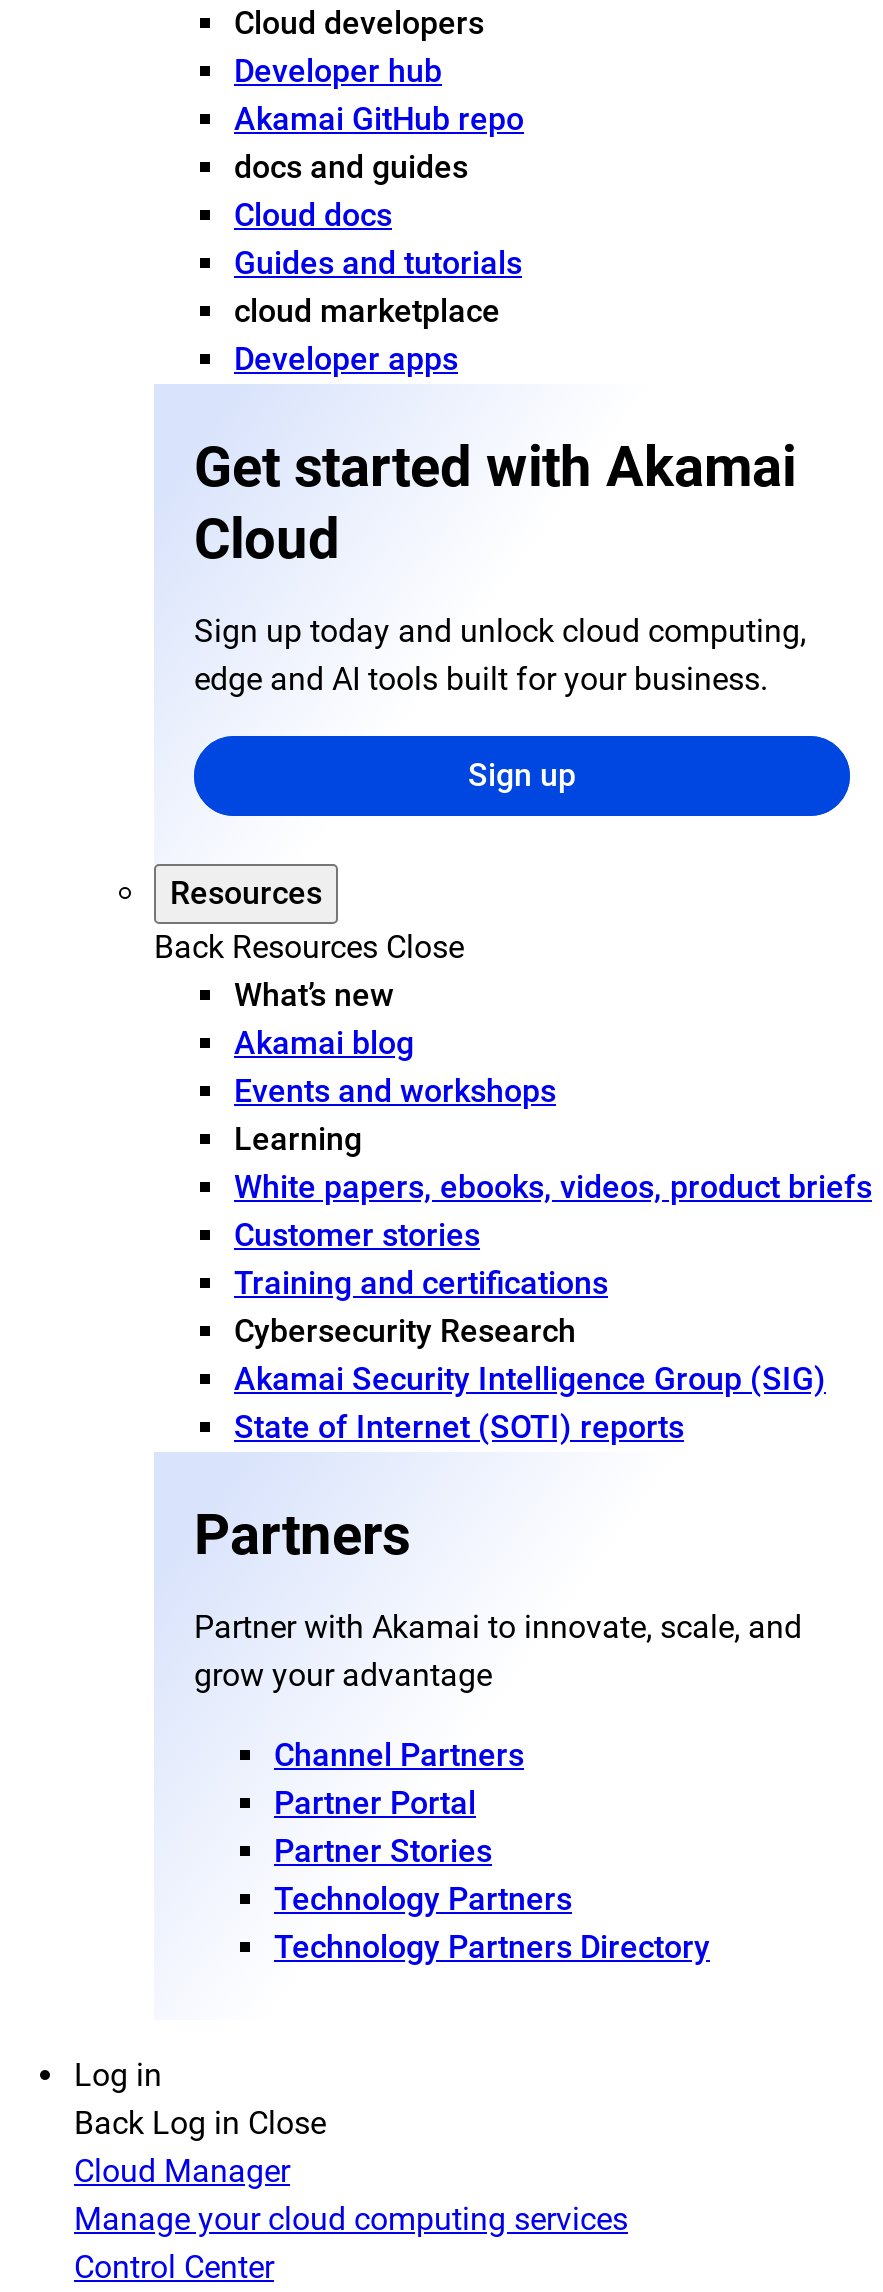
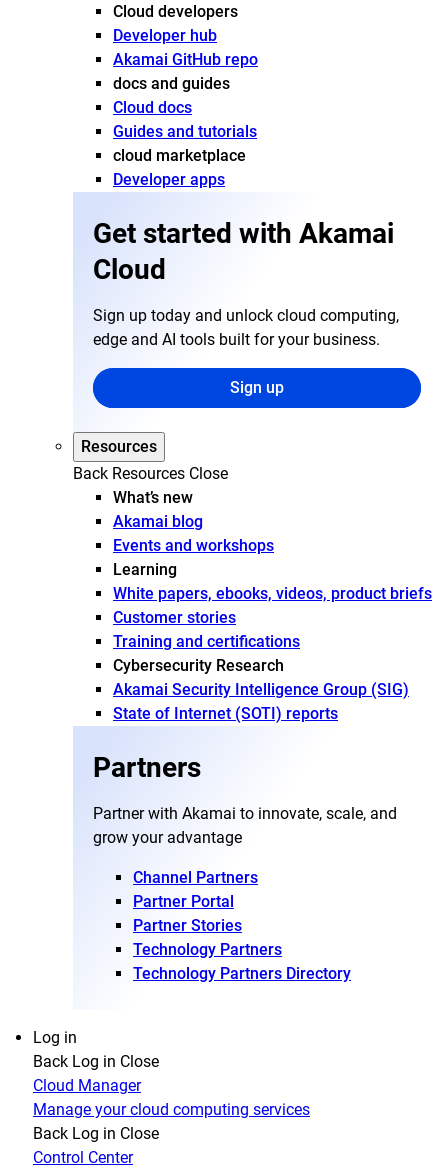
+ Back Log in Close
